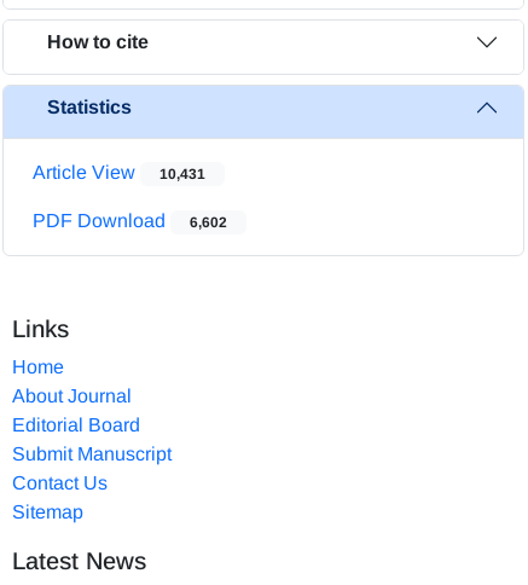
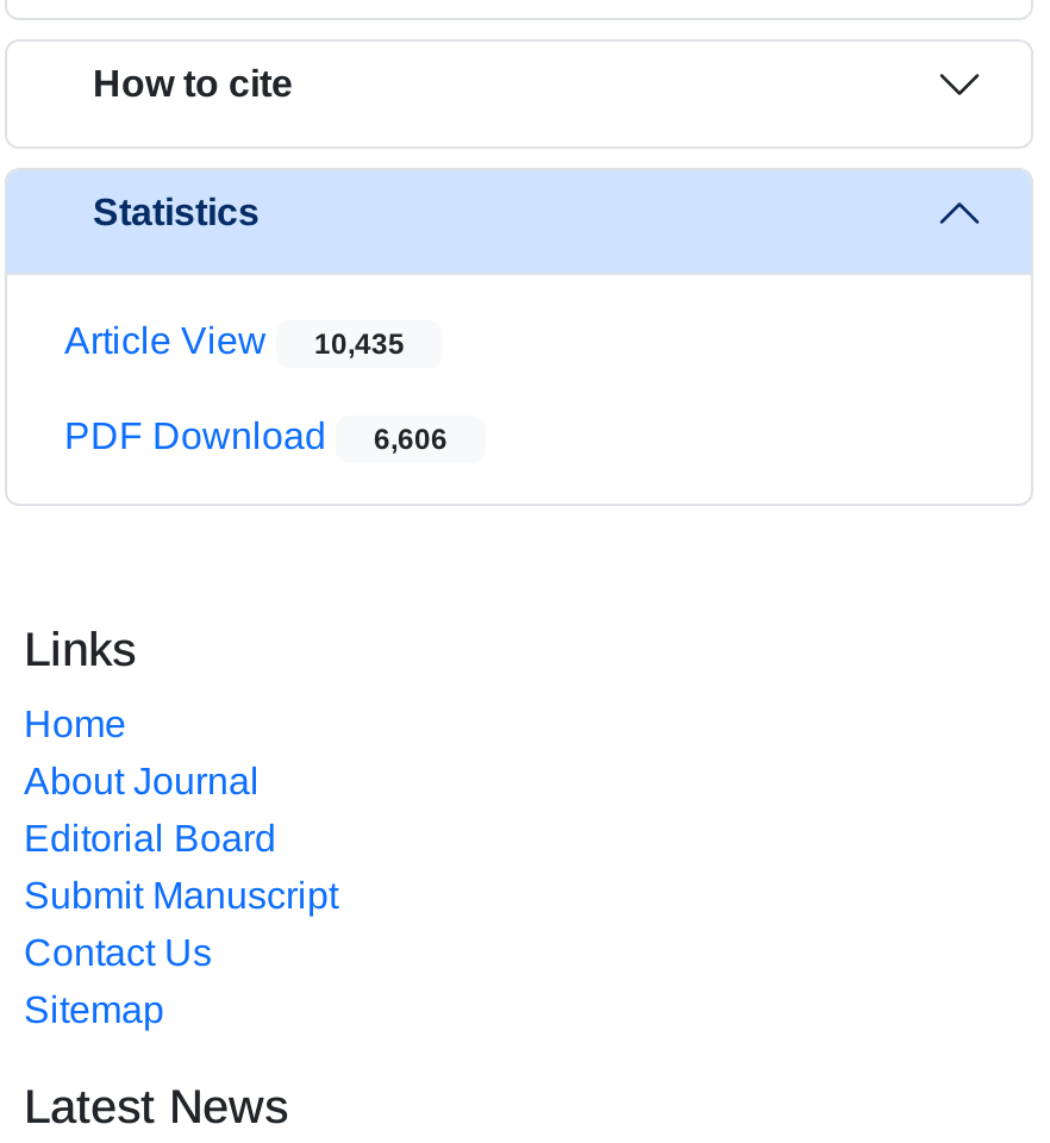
- Article View 10,431
+ Article View 10,435

- PDF Download 6,602
+ PDF Download 6,606
